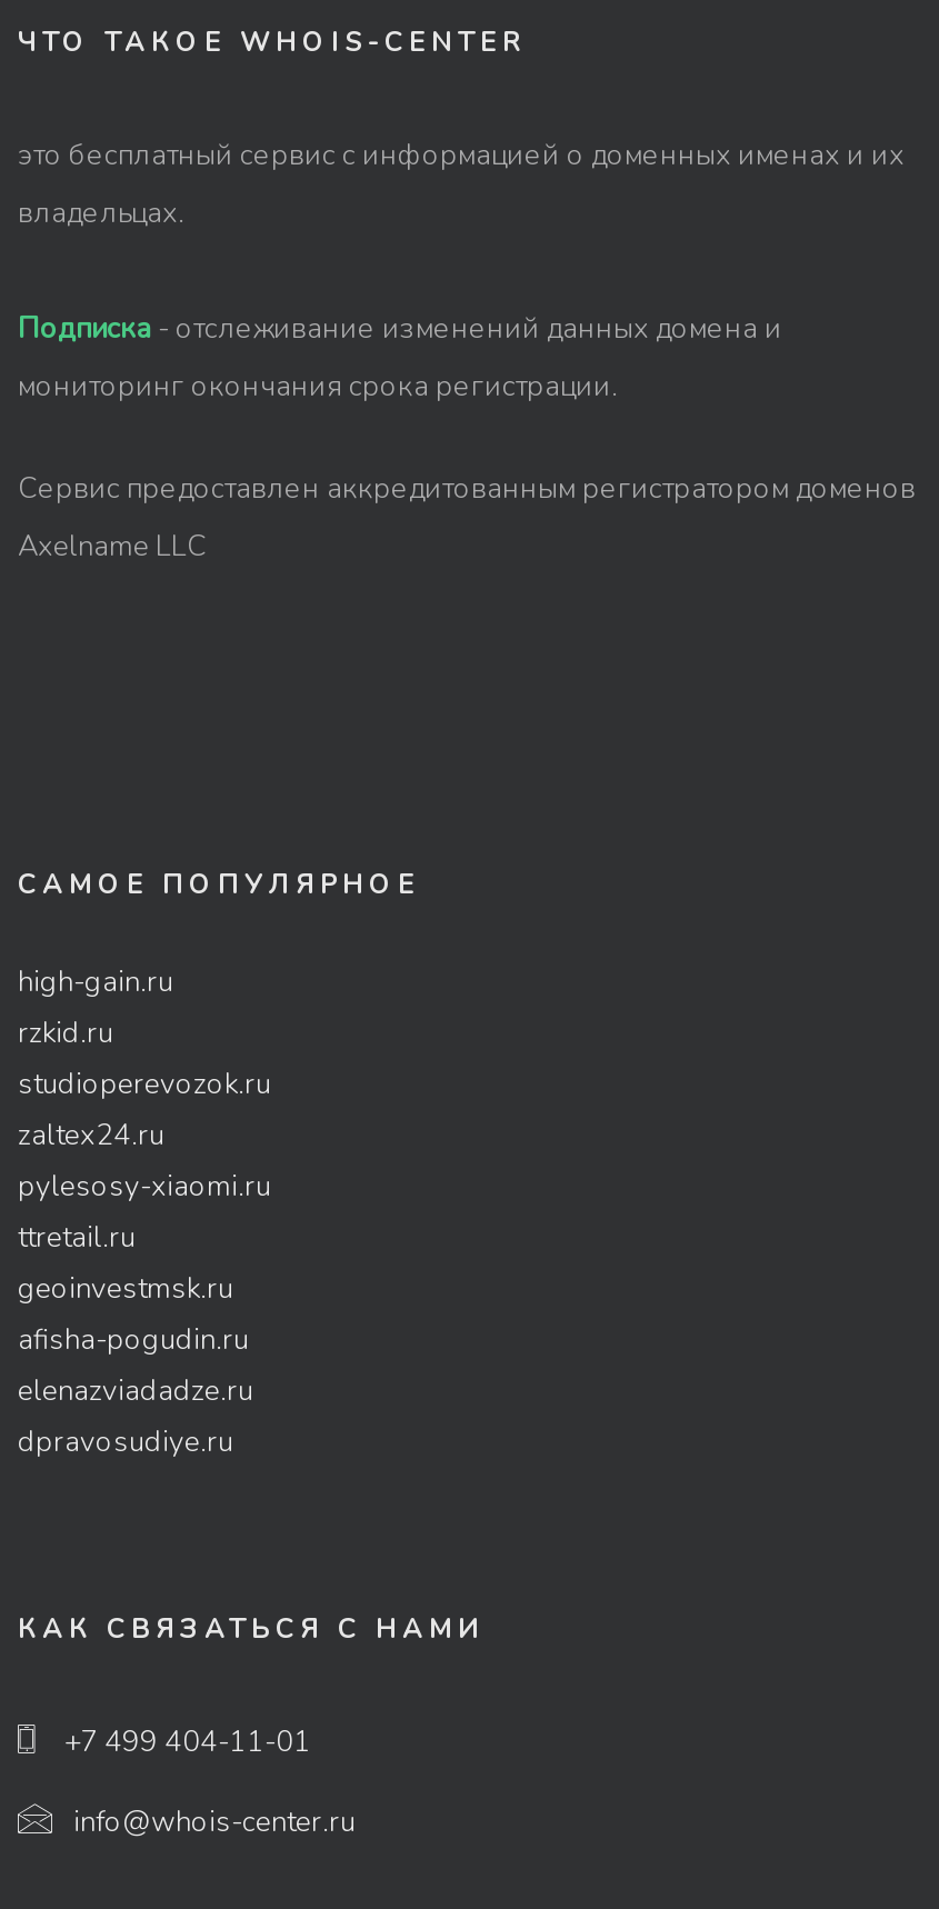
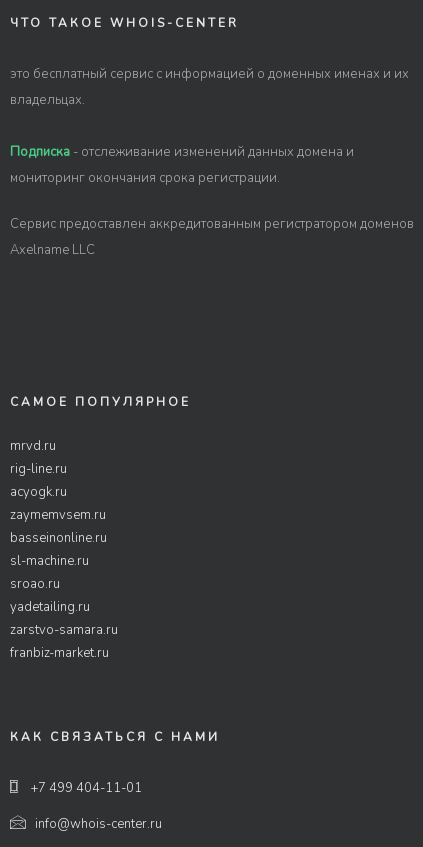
- high-gain.ru
- rzkid.ru
- studioperevozok.ru
- zaltex24.ru
- pylesosy-xiaomi.ru
- ttretail.ru
- geoinvestmsk.ru
- afisha-pogudin.ru
- elenazviadadze.ru
- dpravosudiye.ru
+ mrvd.ru
+ rig-line.ru
+ acyogk.ru
+ zaymemvsem.ru
+ basseinonline.ru
+ sl-machine.ru
+ sroao.ru
+ yadetailing.ru
+ zarstvo-samara.ru
+ franbiz-market.ru
